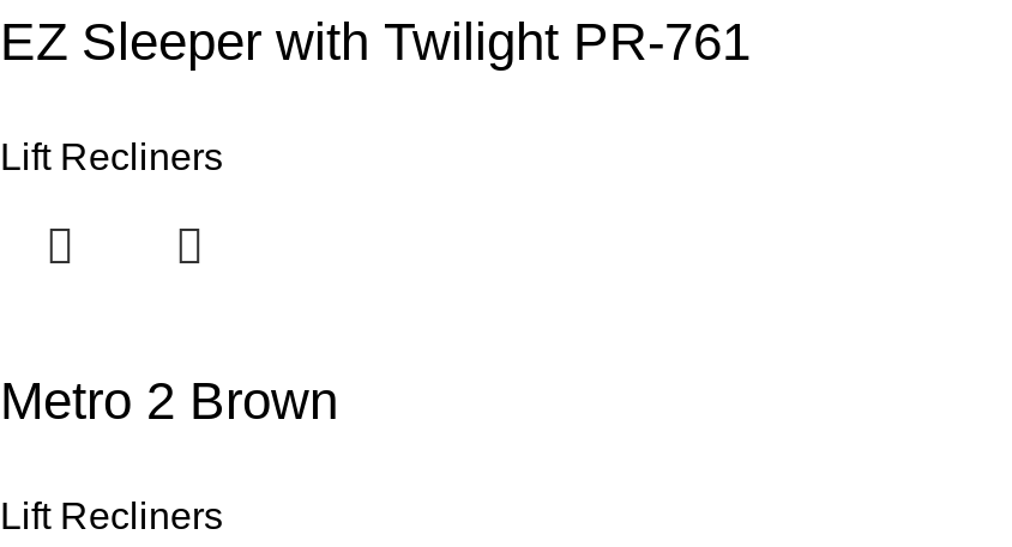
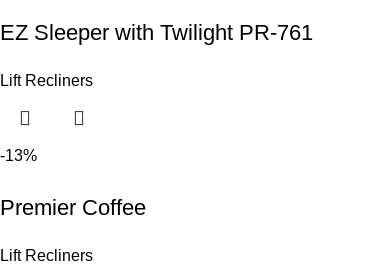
- Metro 2 Brown
+ -13%
+ Premier Coffee
